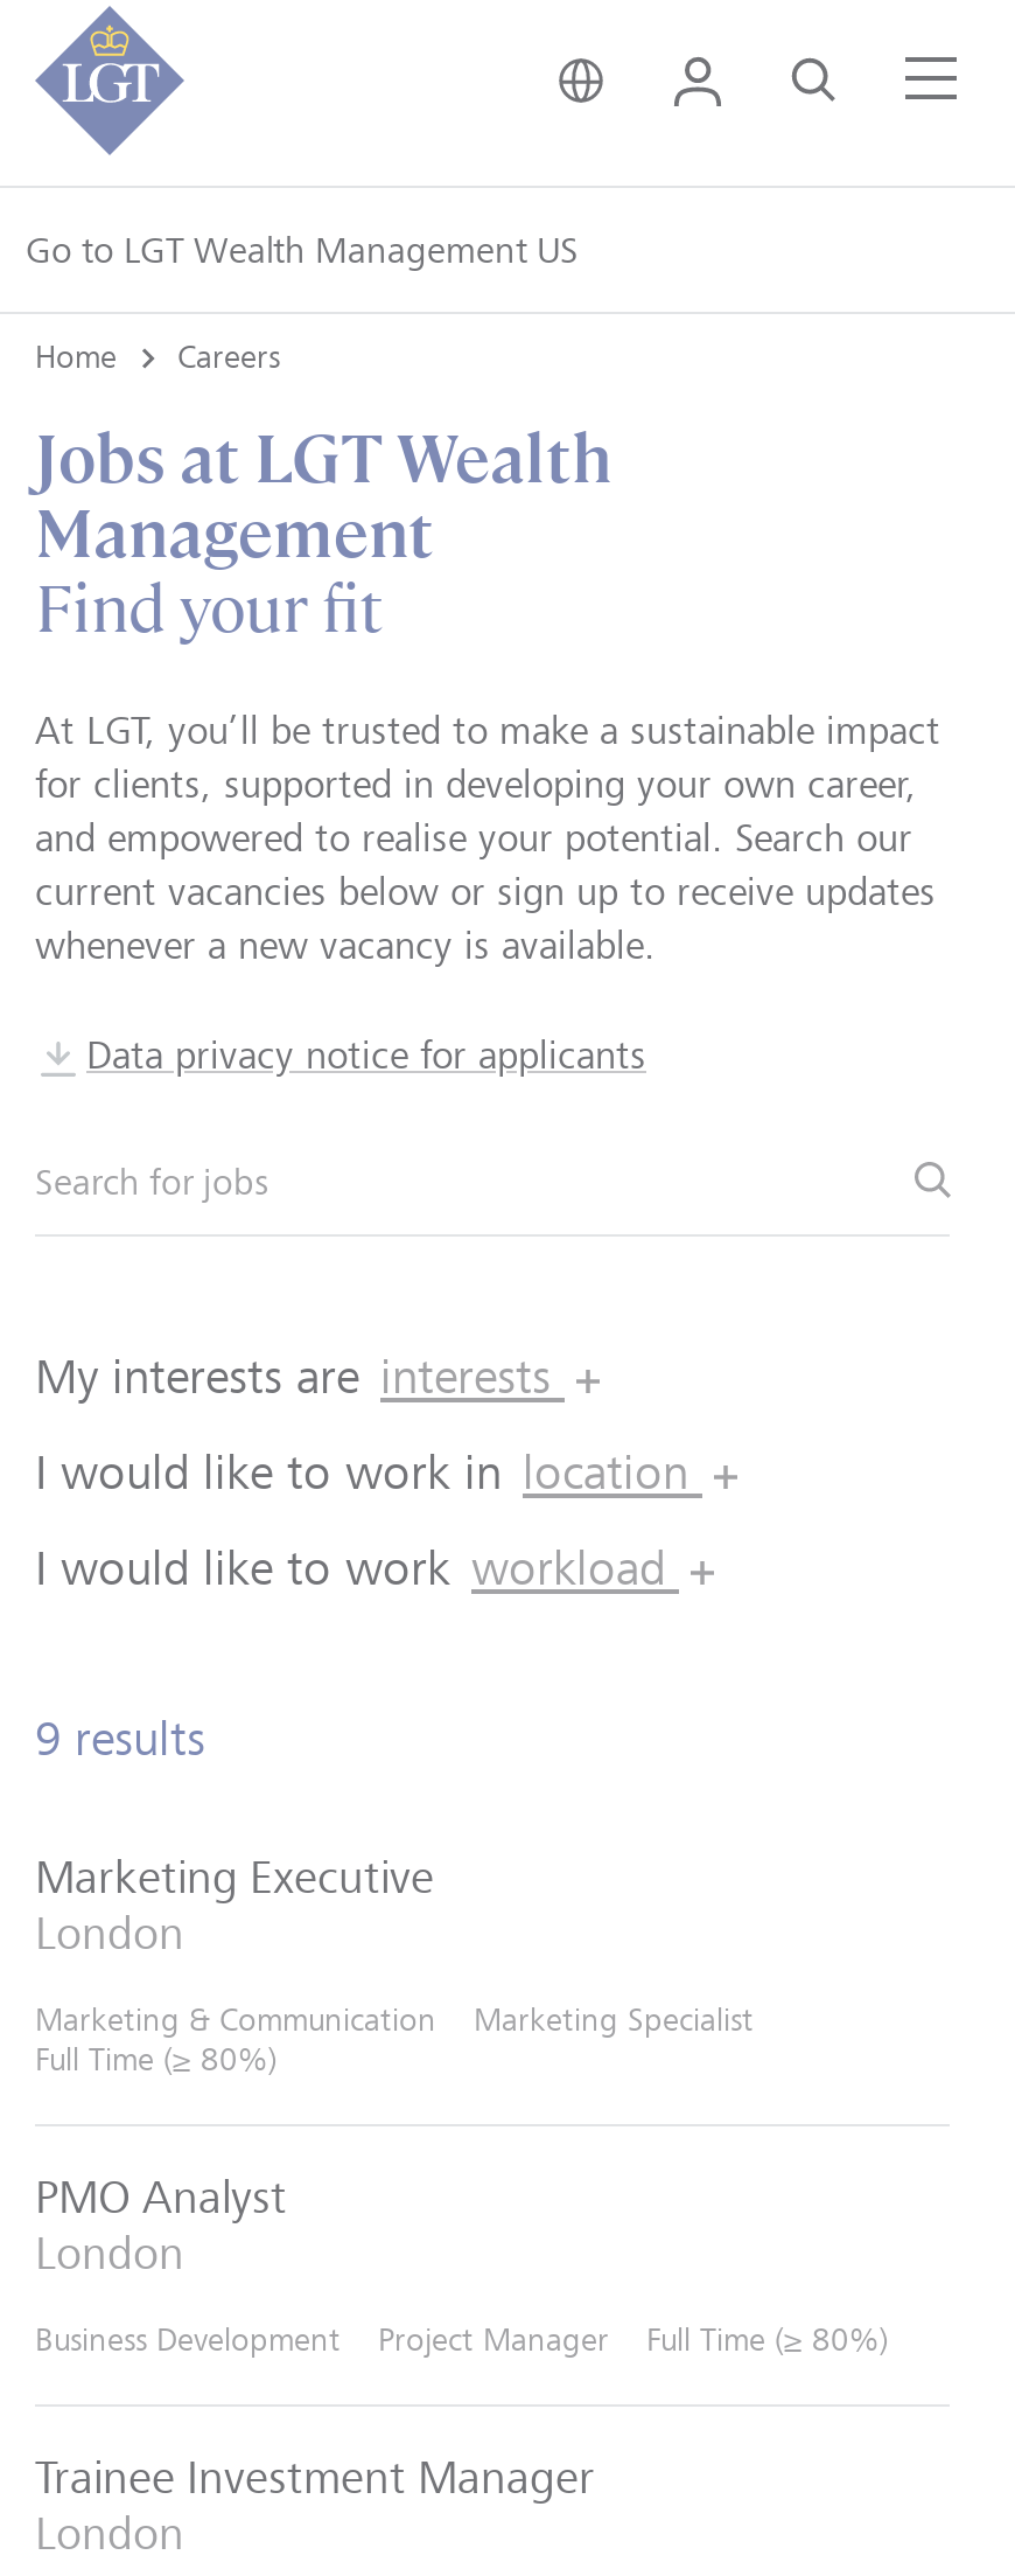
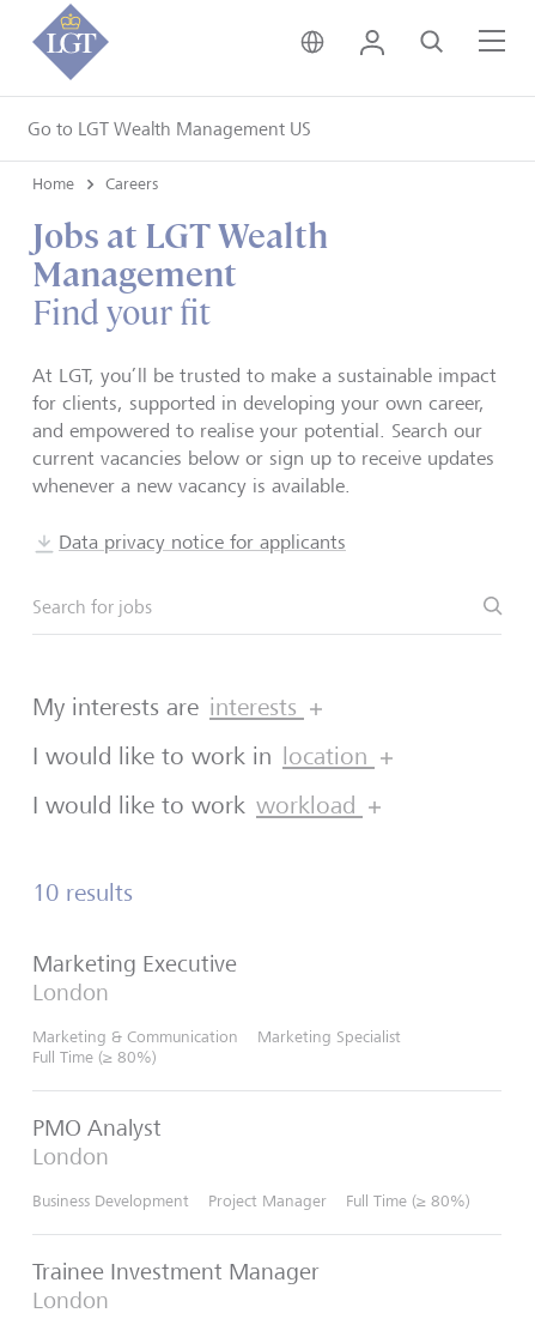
- 9 results
+ 10 results
